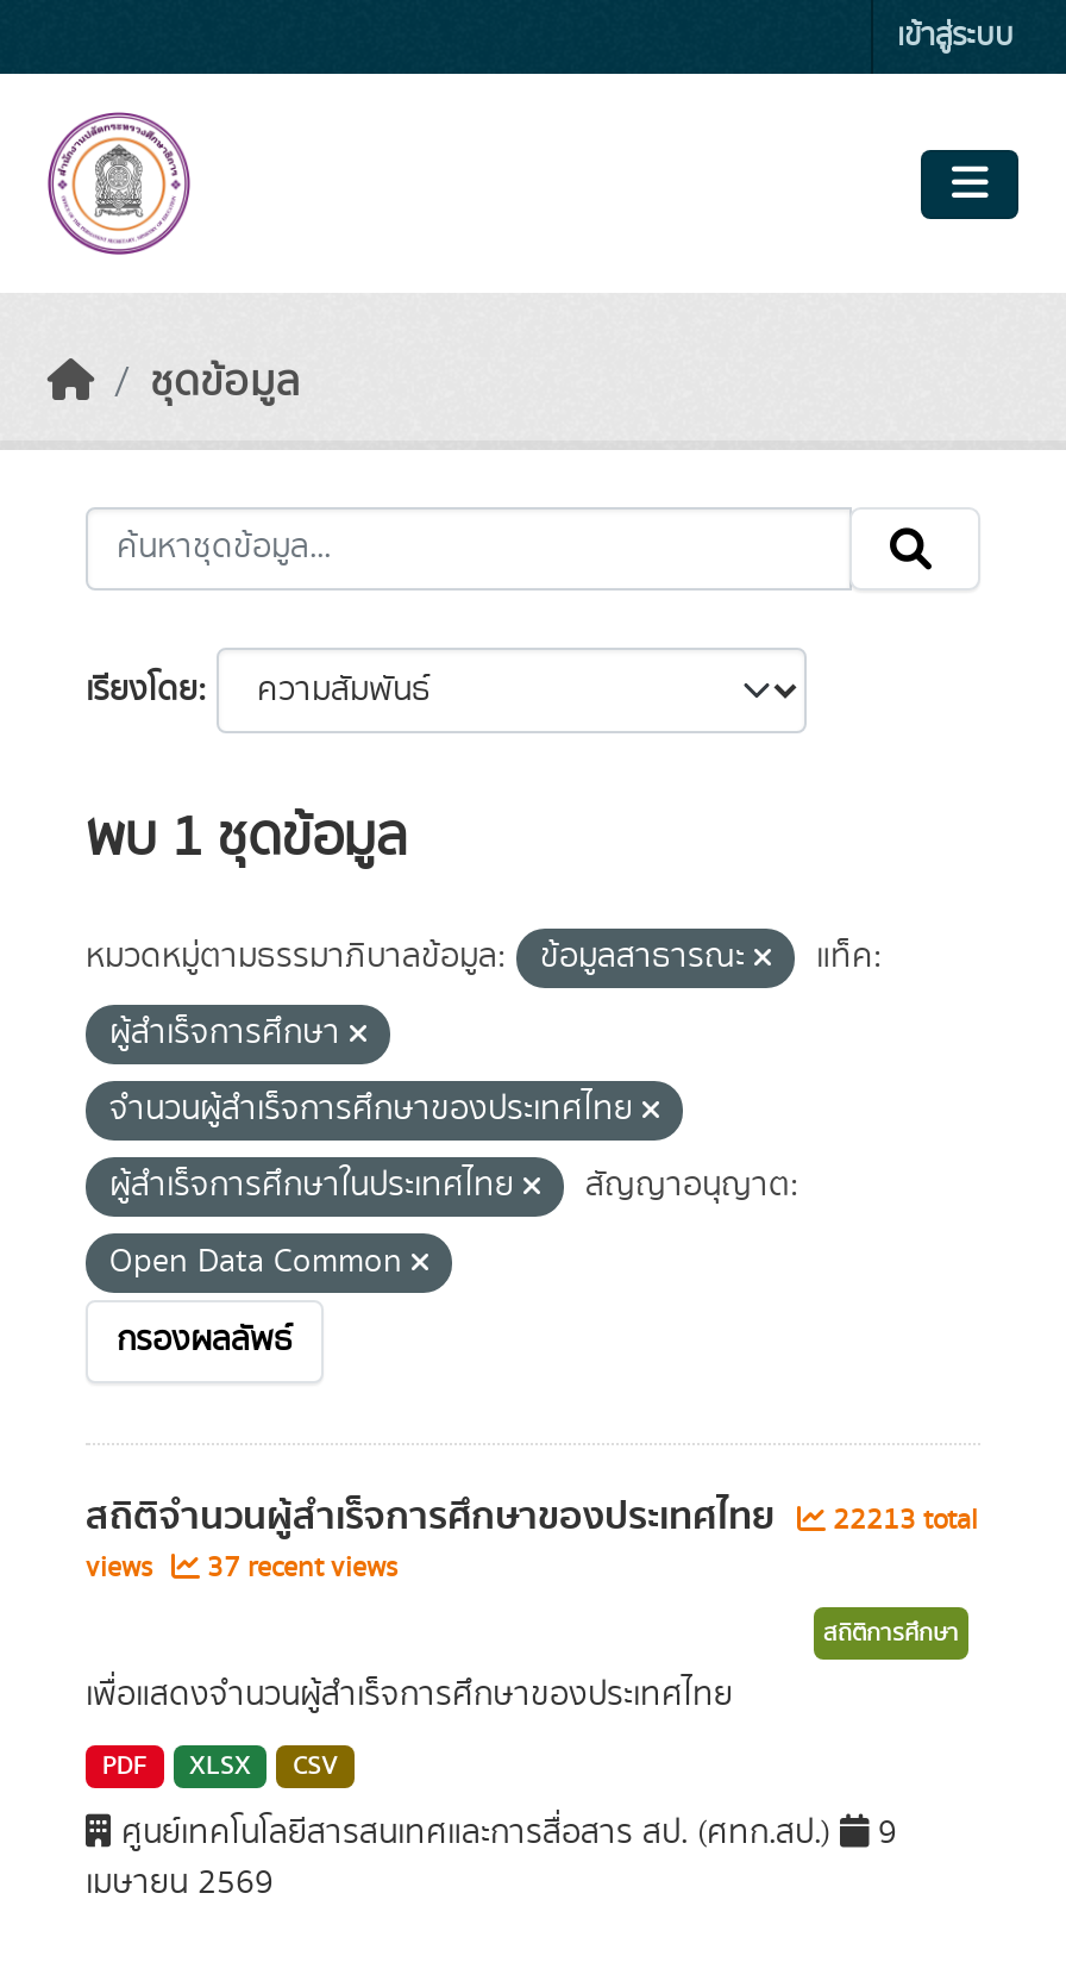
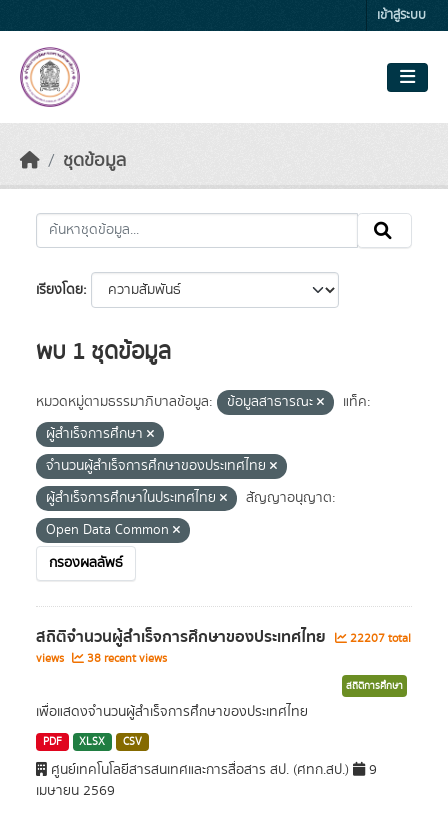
- สถิติจำนวนผู้สำเร็จการศึกษาของประเทศไทย 22213 total
+ สถิติจำนวนผู้สำเร็จการศึกษาของประเทศไทย 22207 total

- views 37 recent views
+ views 38 recent views
